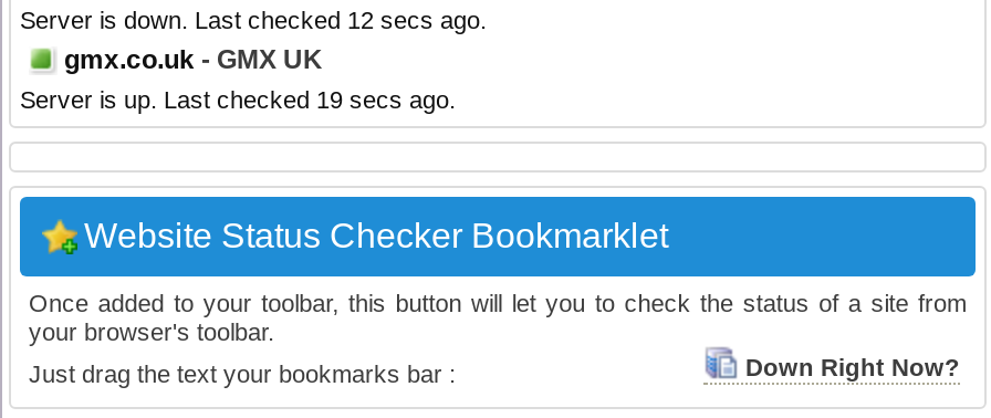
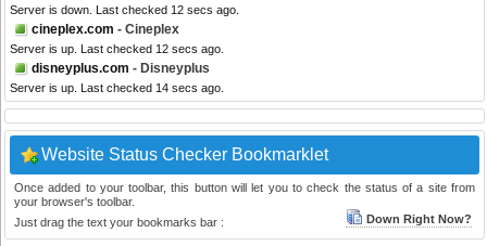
- gmx.co.uk - GMX UK
- Server is up. Last checked 19 secs ago.
+ cineplex.com - Cineplex
+ Server is up. Last checked 12 secs ago.
+ disneyplus.com - Disneyplus
+ Server is up. Last checked 14 secs ago.
